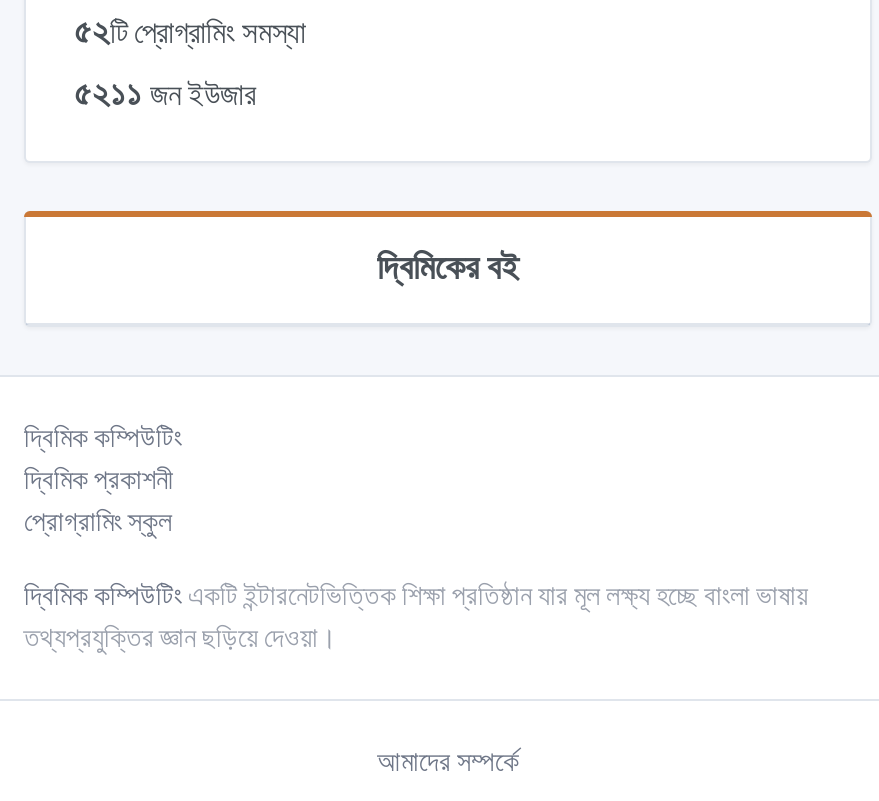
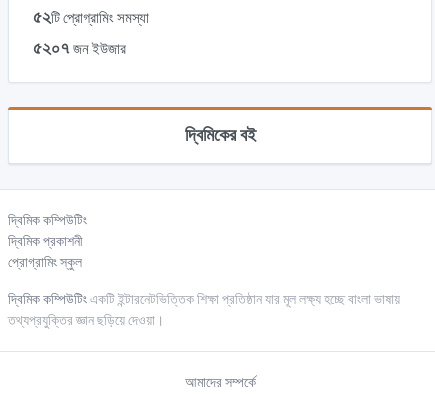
- ৫২১১ জন ইউজার
+ ৫২০৭ জন ইউজার
